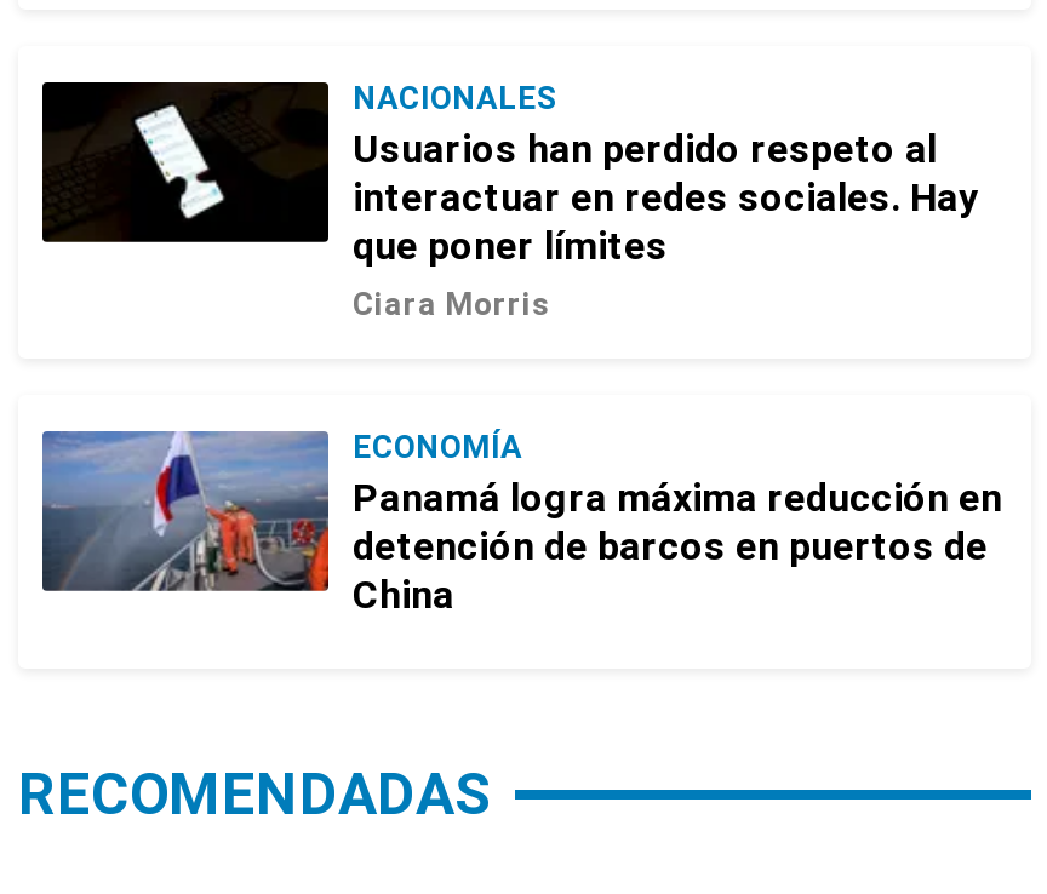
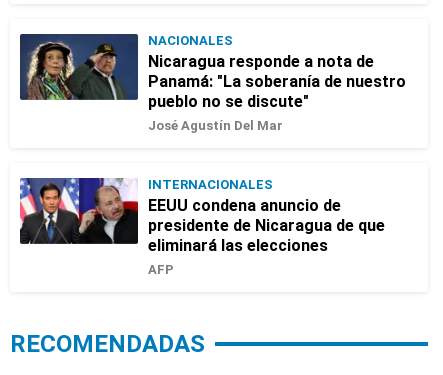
- [image]
- Usuarios han perdido respeto al
- interactuar en redes sociales. Hay
- que poner límites
- Ciara Morris
+ [image]
+ Nicaragua responde a nota de
+ Panamá: "La soberanía de nuestro
+ pueblo no se discute"
+ José Agustín Del Mar

- [image]
- ECONOMÍA
- Panamá logra máxima reducción en
- detención de barcos en puertos de
- China
+ [image]
+ INTERNACIONALES
+ EEUU condena anuncio de
+ presidente de Nicaragua de que
+ eliminará las elecciones
+ AFP
